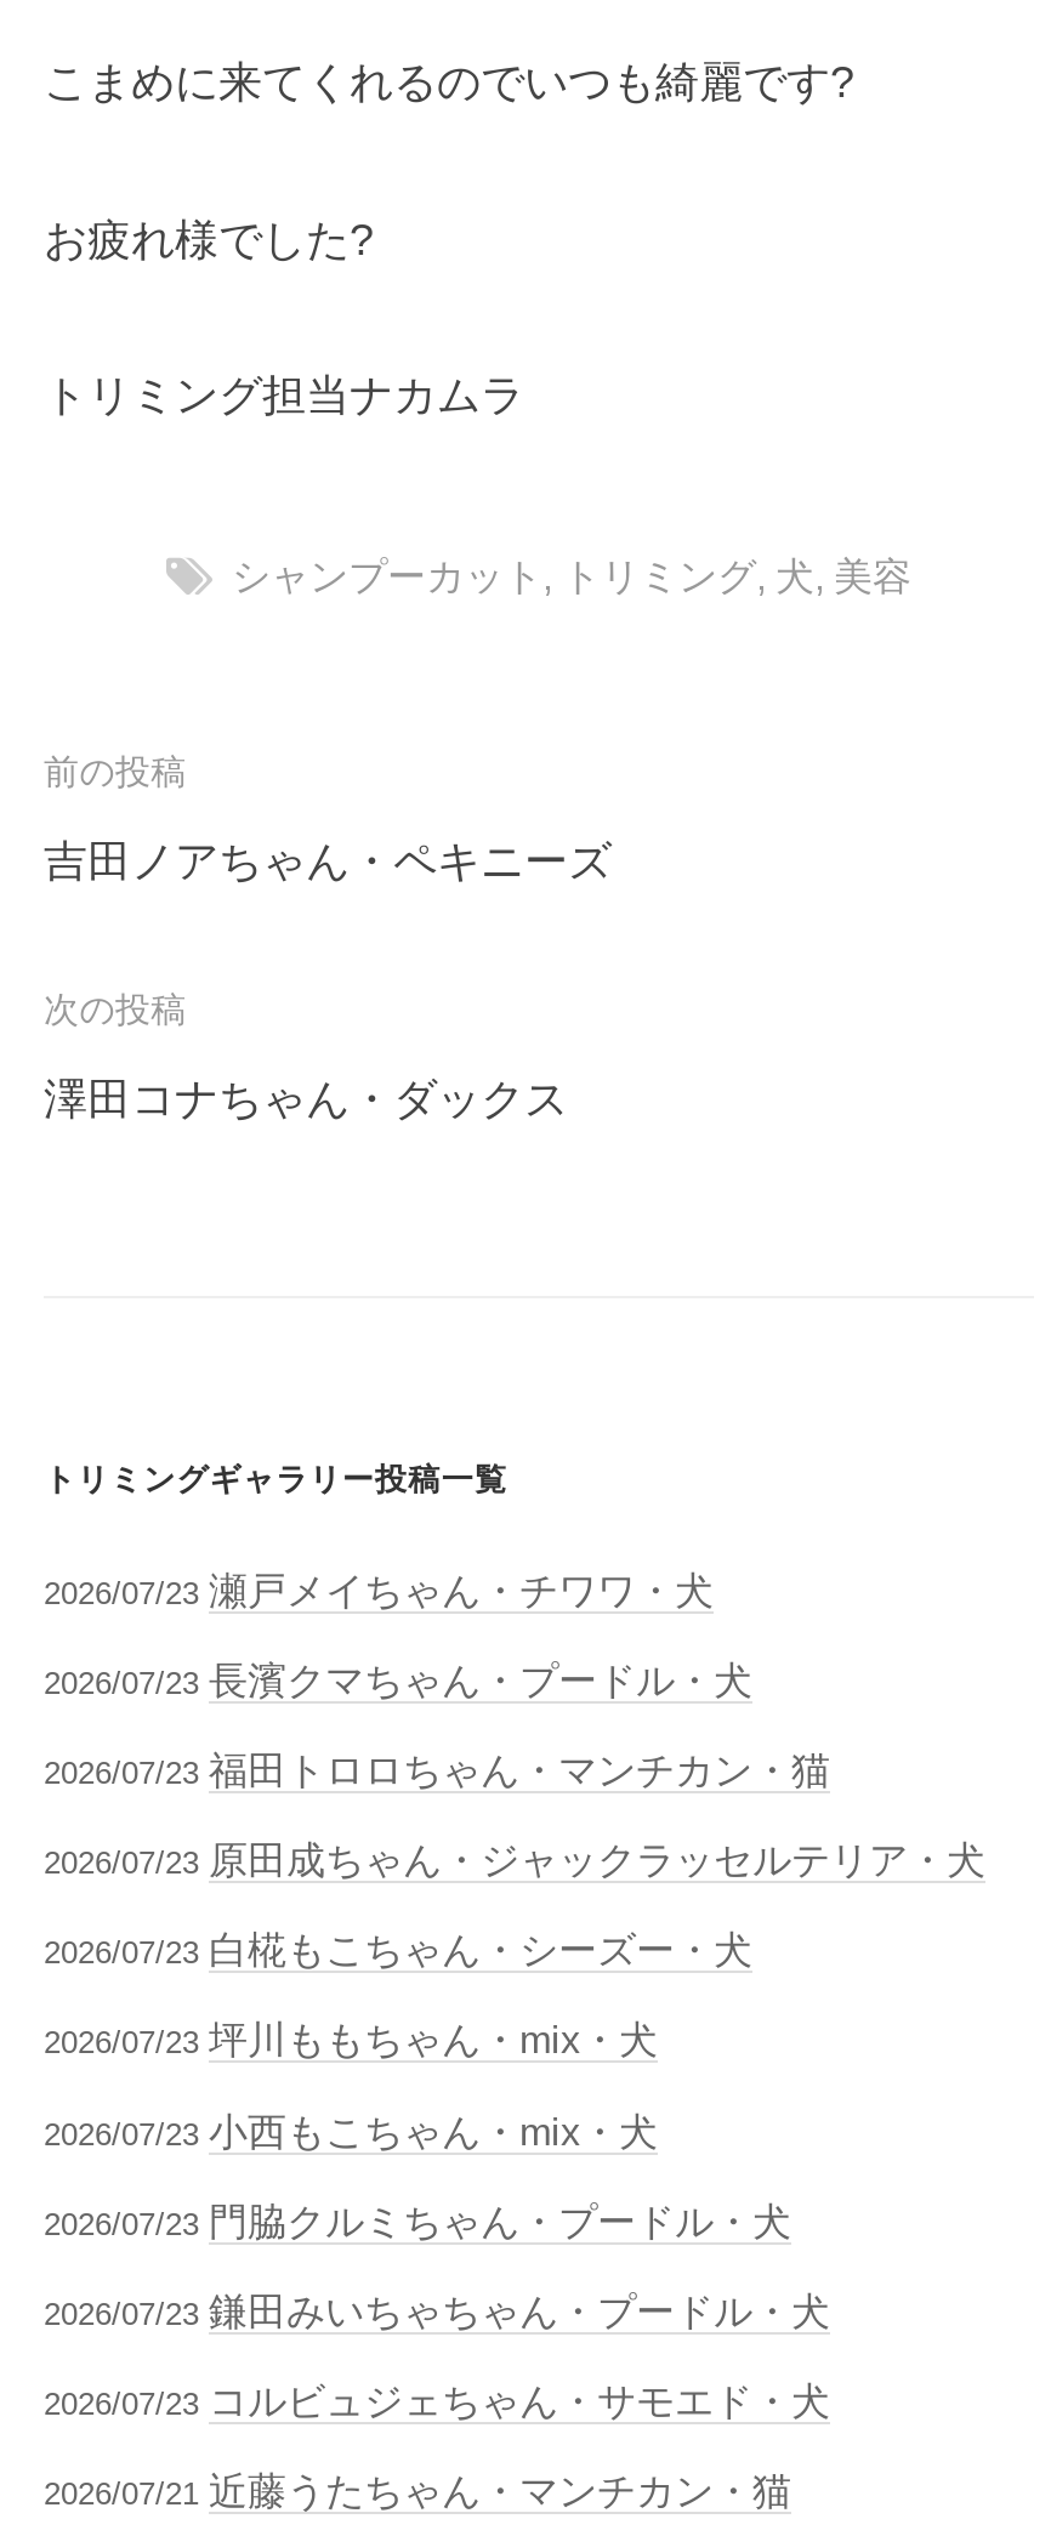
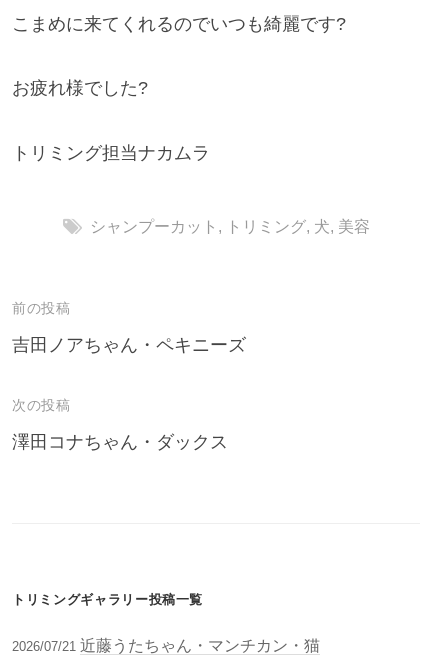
- 2026/07/23 瀬戸メイちゃん・チワワ・犬
- 2026/07/23 長濱クマちゃん・プードル・犬
- 2026/07/23 福田トロロちゃん・マンチカン・猫
- 2026/07/23 原田成ちゃん・ジャックラッセルテリア・犬
- 2026/07/23 白椛もこちゃん・シーズー・犬
- 2026/07/23 坪川ももちゃん・mix・犬
- 2026/07/23 小西もこちゃん・mix・犬
- 2026/07/23 門脇クルミちゃん・プードル・犬
- 2026/07/23 鎌田みいちゃちゃん・プードル・犬
- 2026/07/23 コルビュジェちゃん・サモエド・犬
